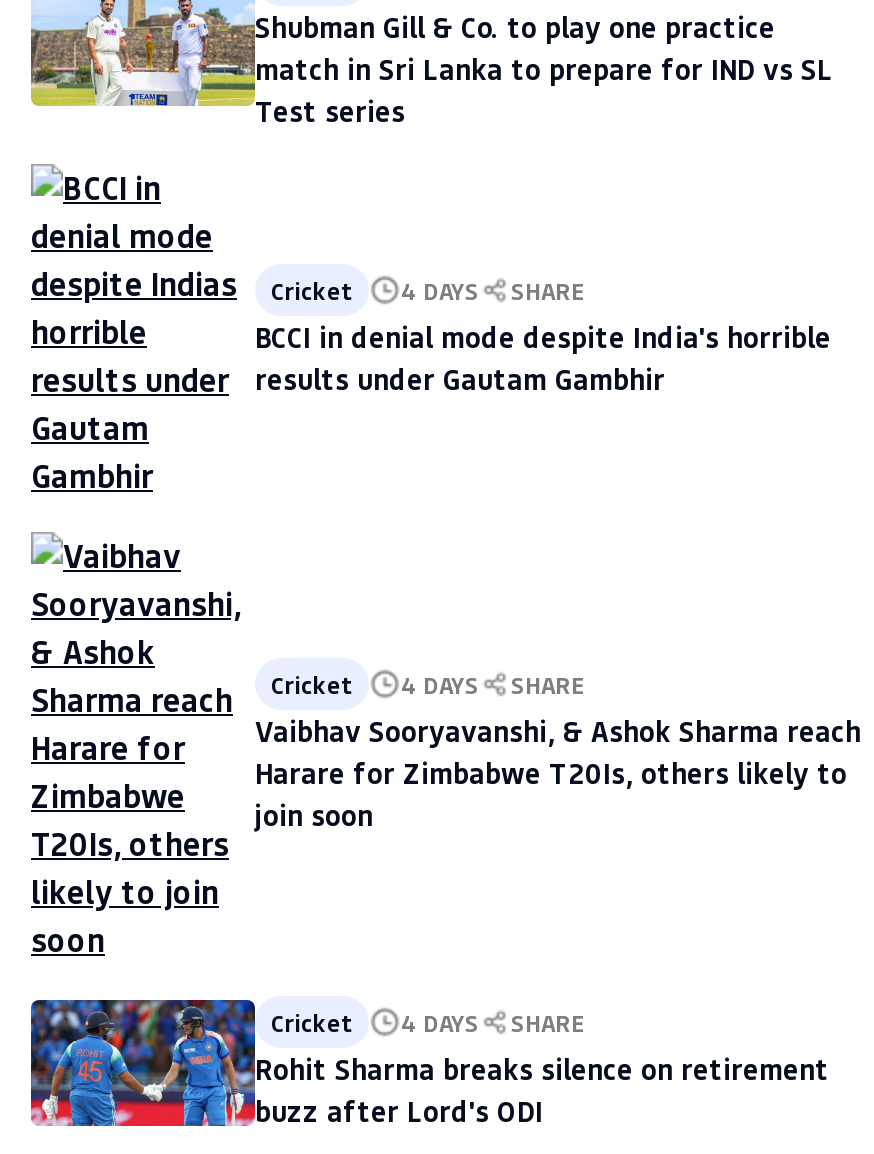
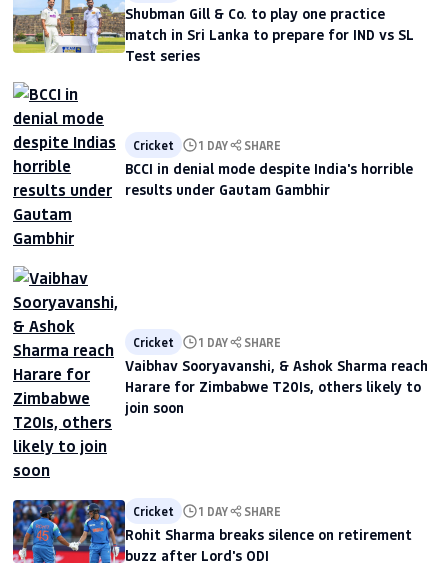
- Cricket 4 DAYS SHARE
+ Cricket 1 DAY SHARE

- Cricket 4 DAYS SHARE
+ Cricket 1 DAY SHARE

- Cricket 4 DAYS SHARE
+ Cricket 1 DAY SHARE
